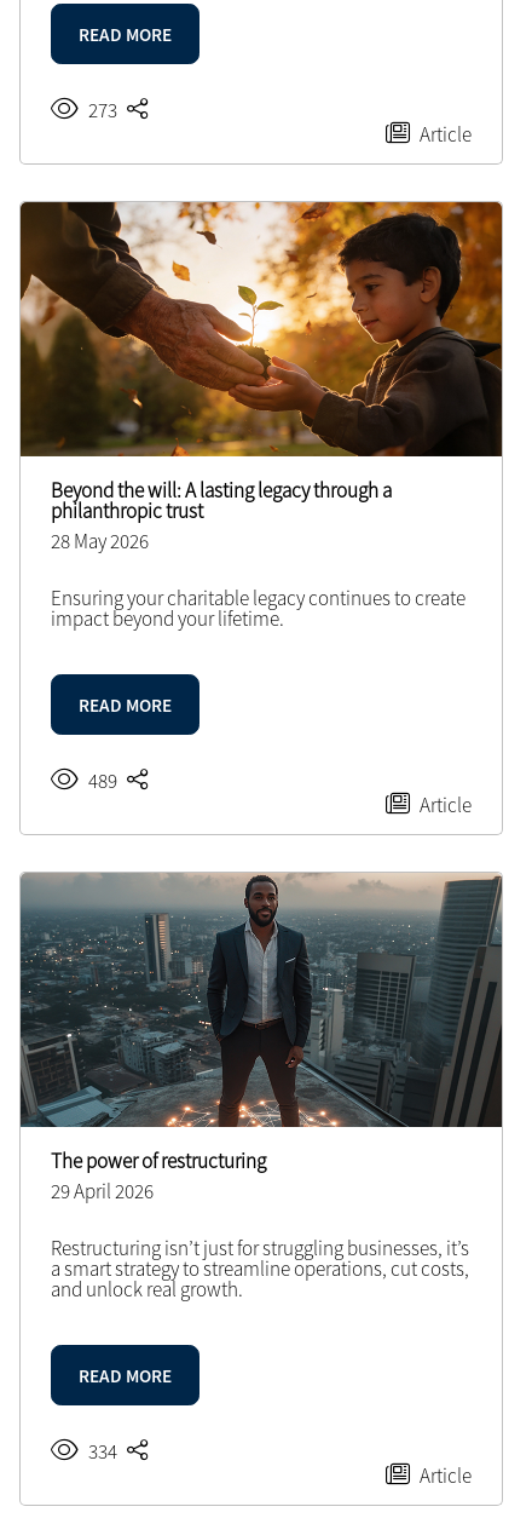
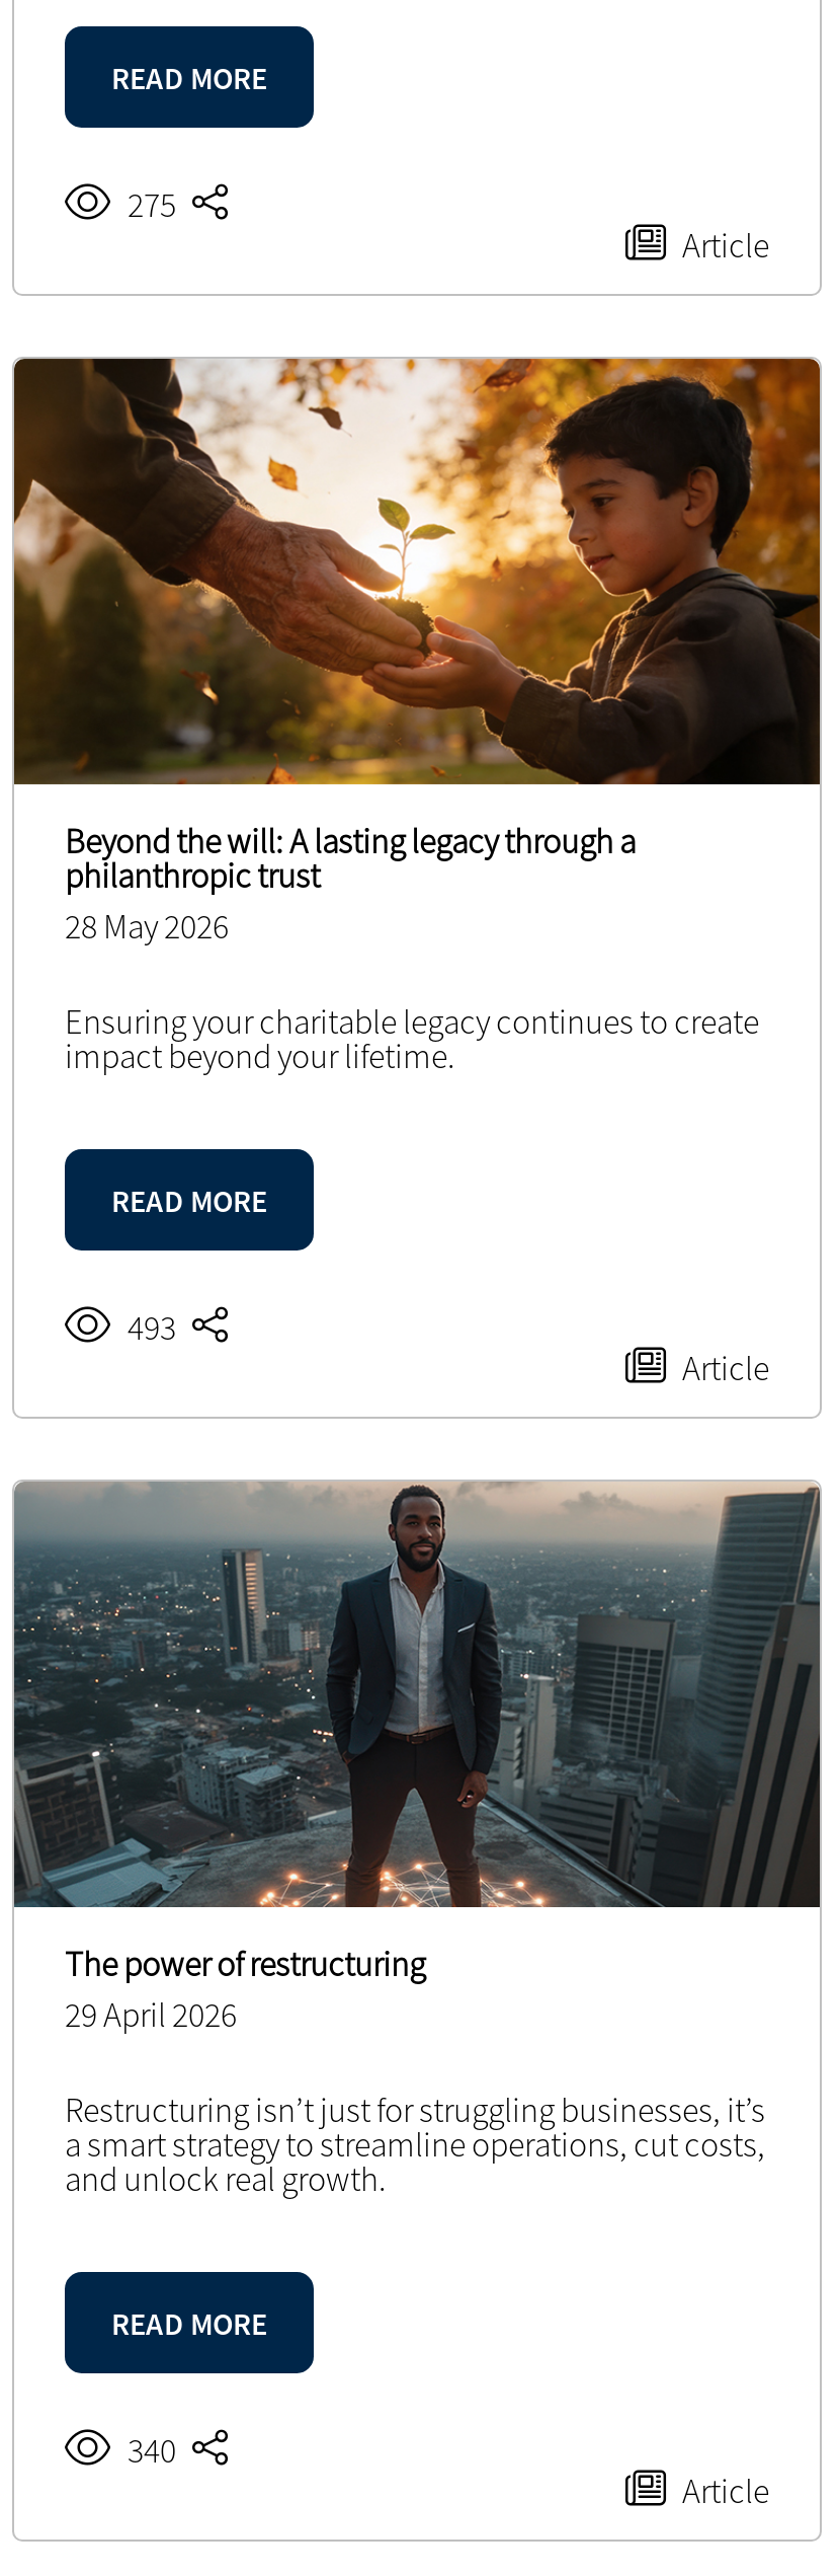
- 273
+ 275

- 489
+ 493

- 334
+ 340
